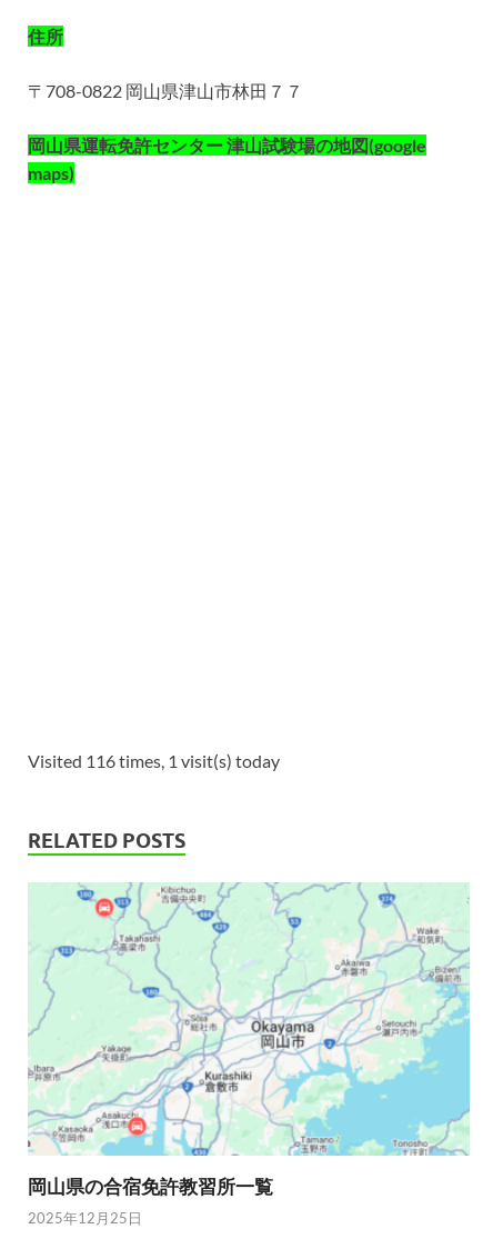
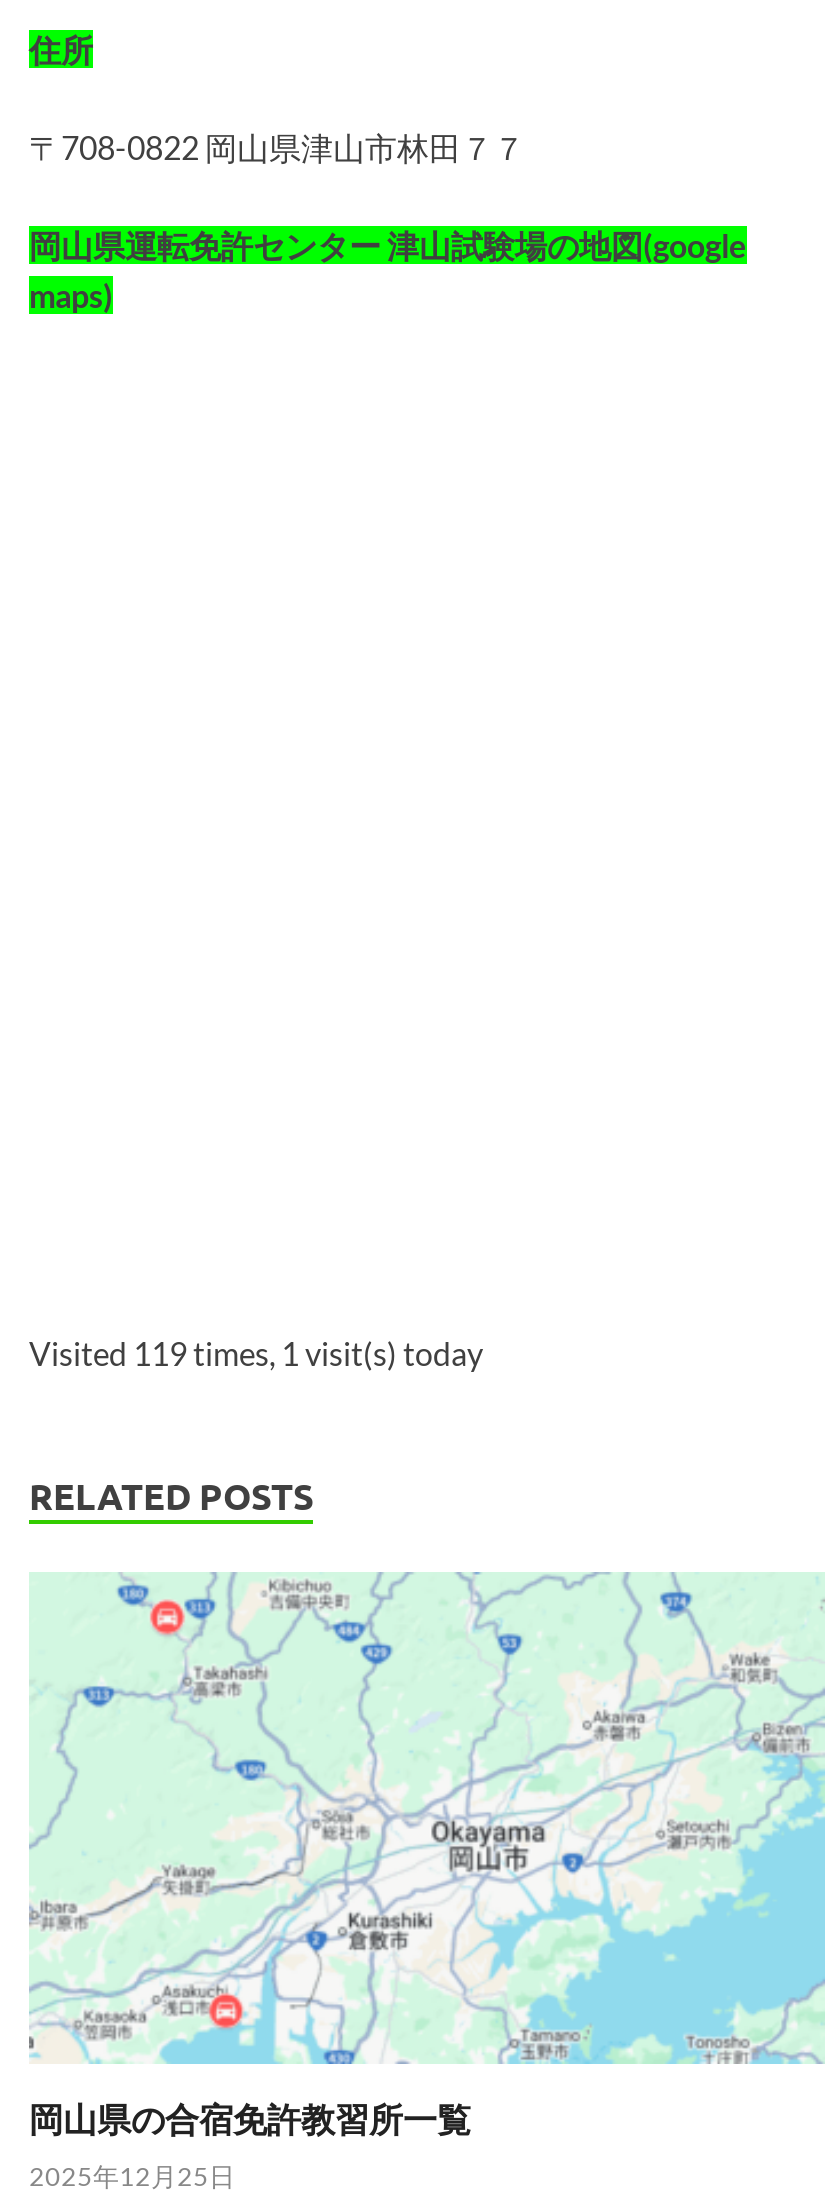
- Visited 116 times, 1 visit(s) today
+ Visited 119 times, 1 visit(s) today
